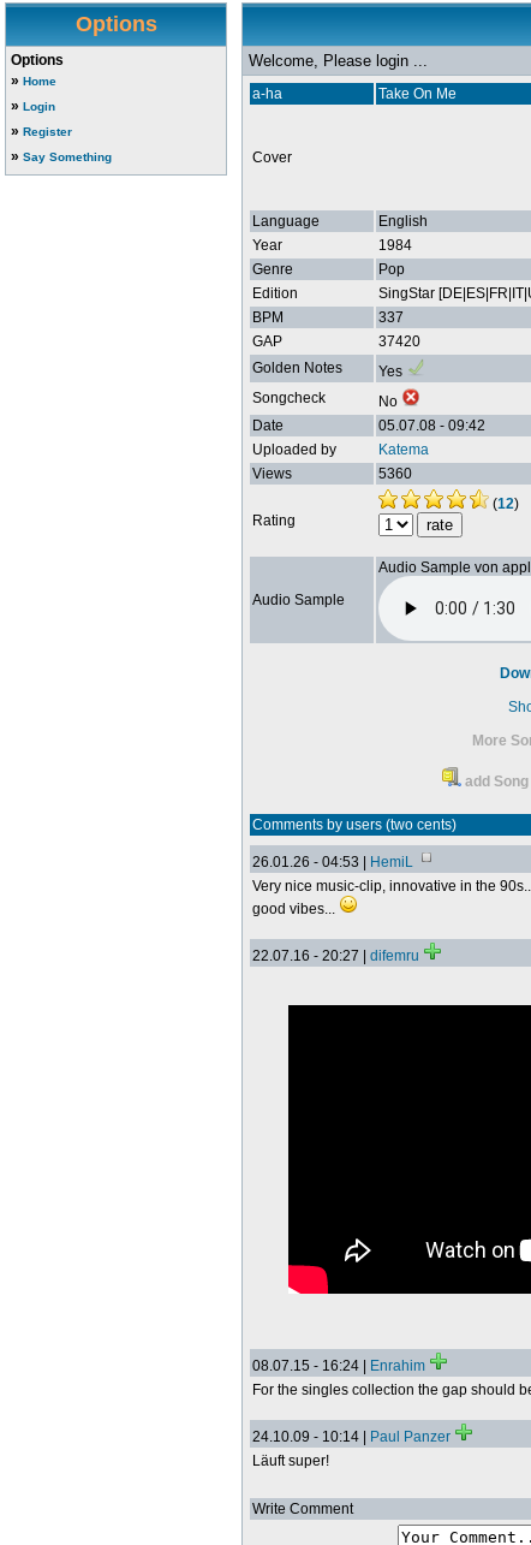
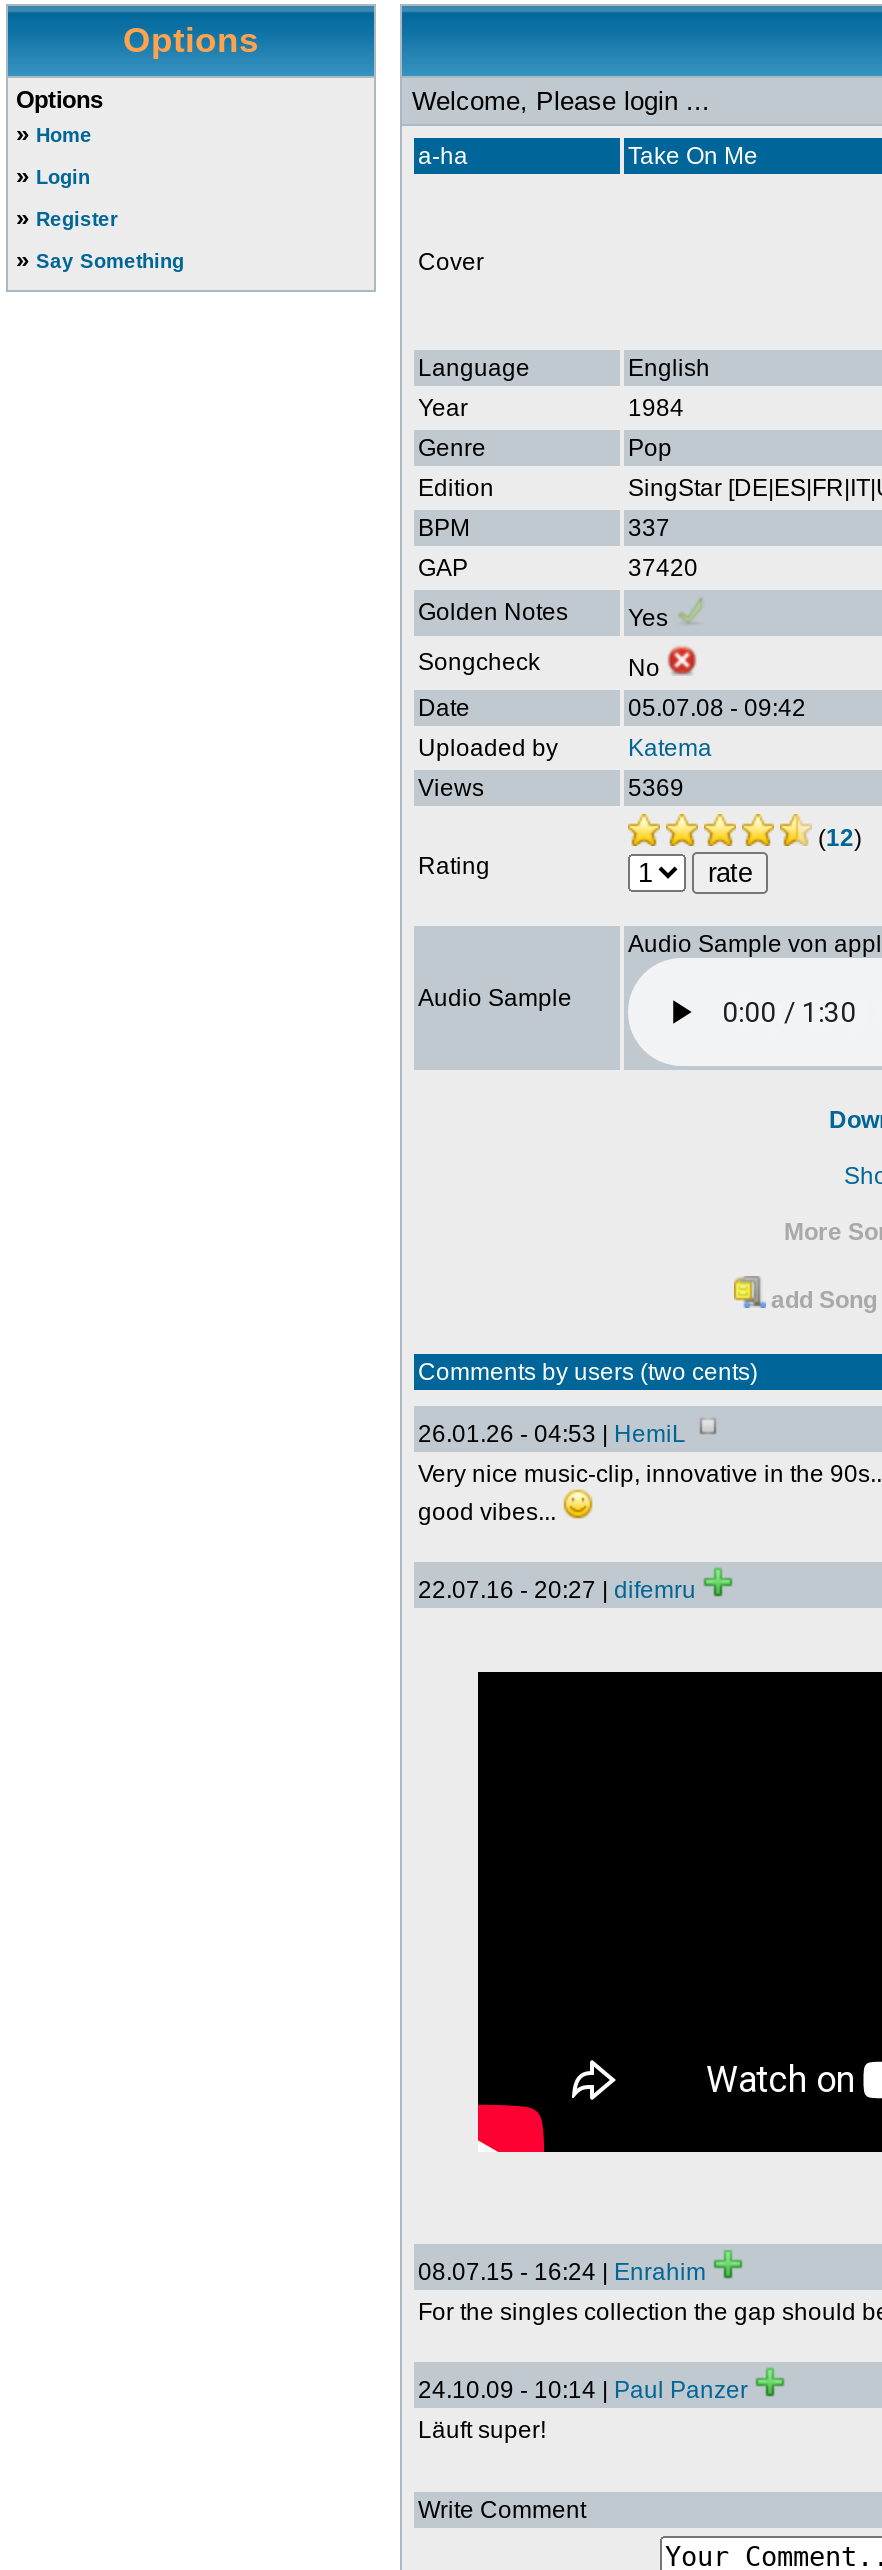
- 5360
+ 5369
